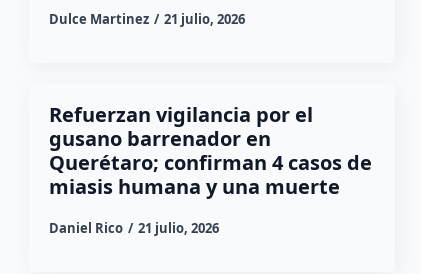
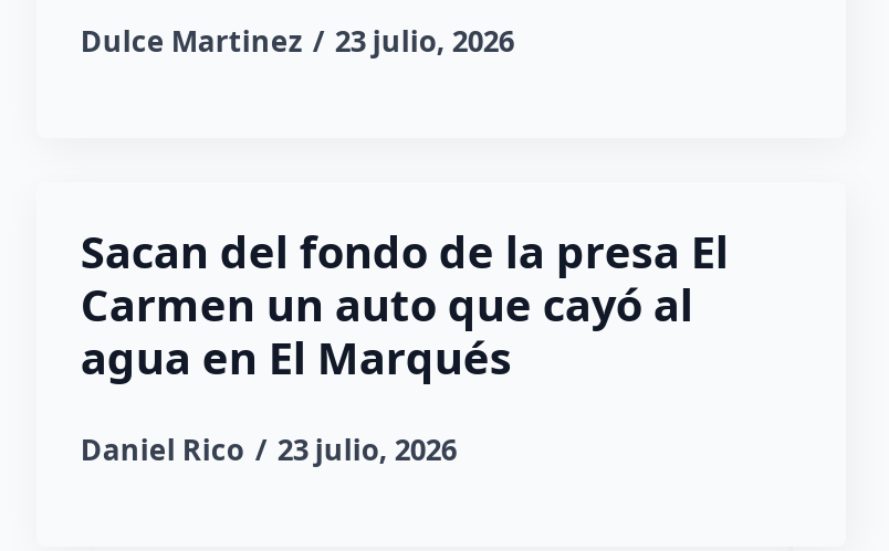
- Dulce Martinez 21 julio, 2026
+ Dulce Martinez 23 julio, 2026

- Refuerzan vigilancia por el
- gusano barrenador en
- Querétaro; confirman 4 casos de
- miasis humana y una muerte
+ Sacan del fondo de la presa El
+ Carmen un auto que cayó al
+ agua en El Marqués

- Daniel Rico 21 julio, 2026
+ Daniel Rico 23 julio, 2026
